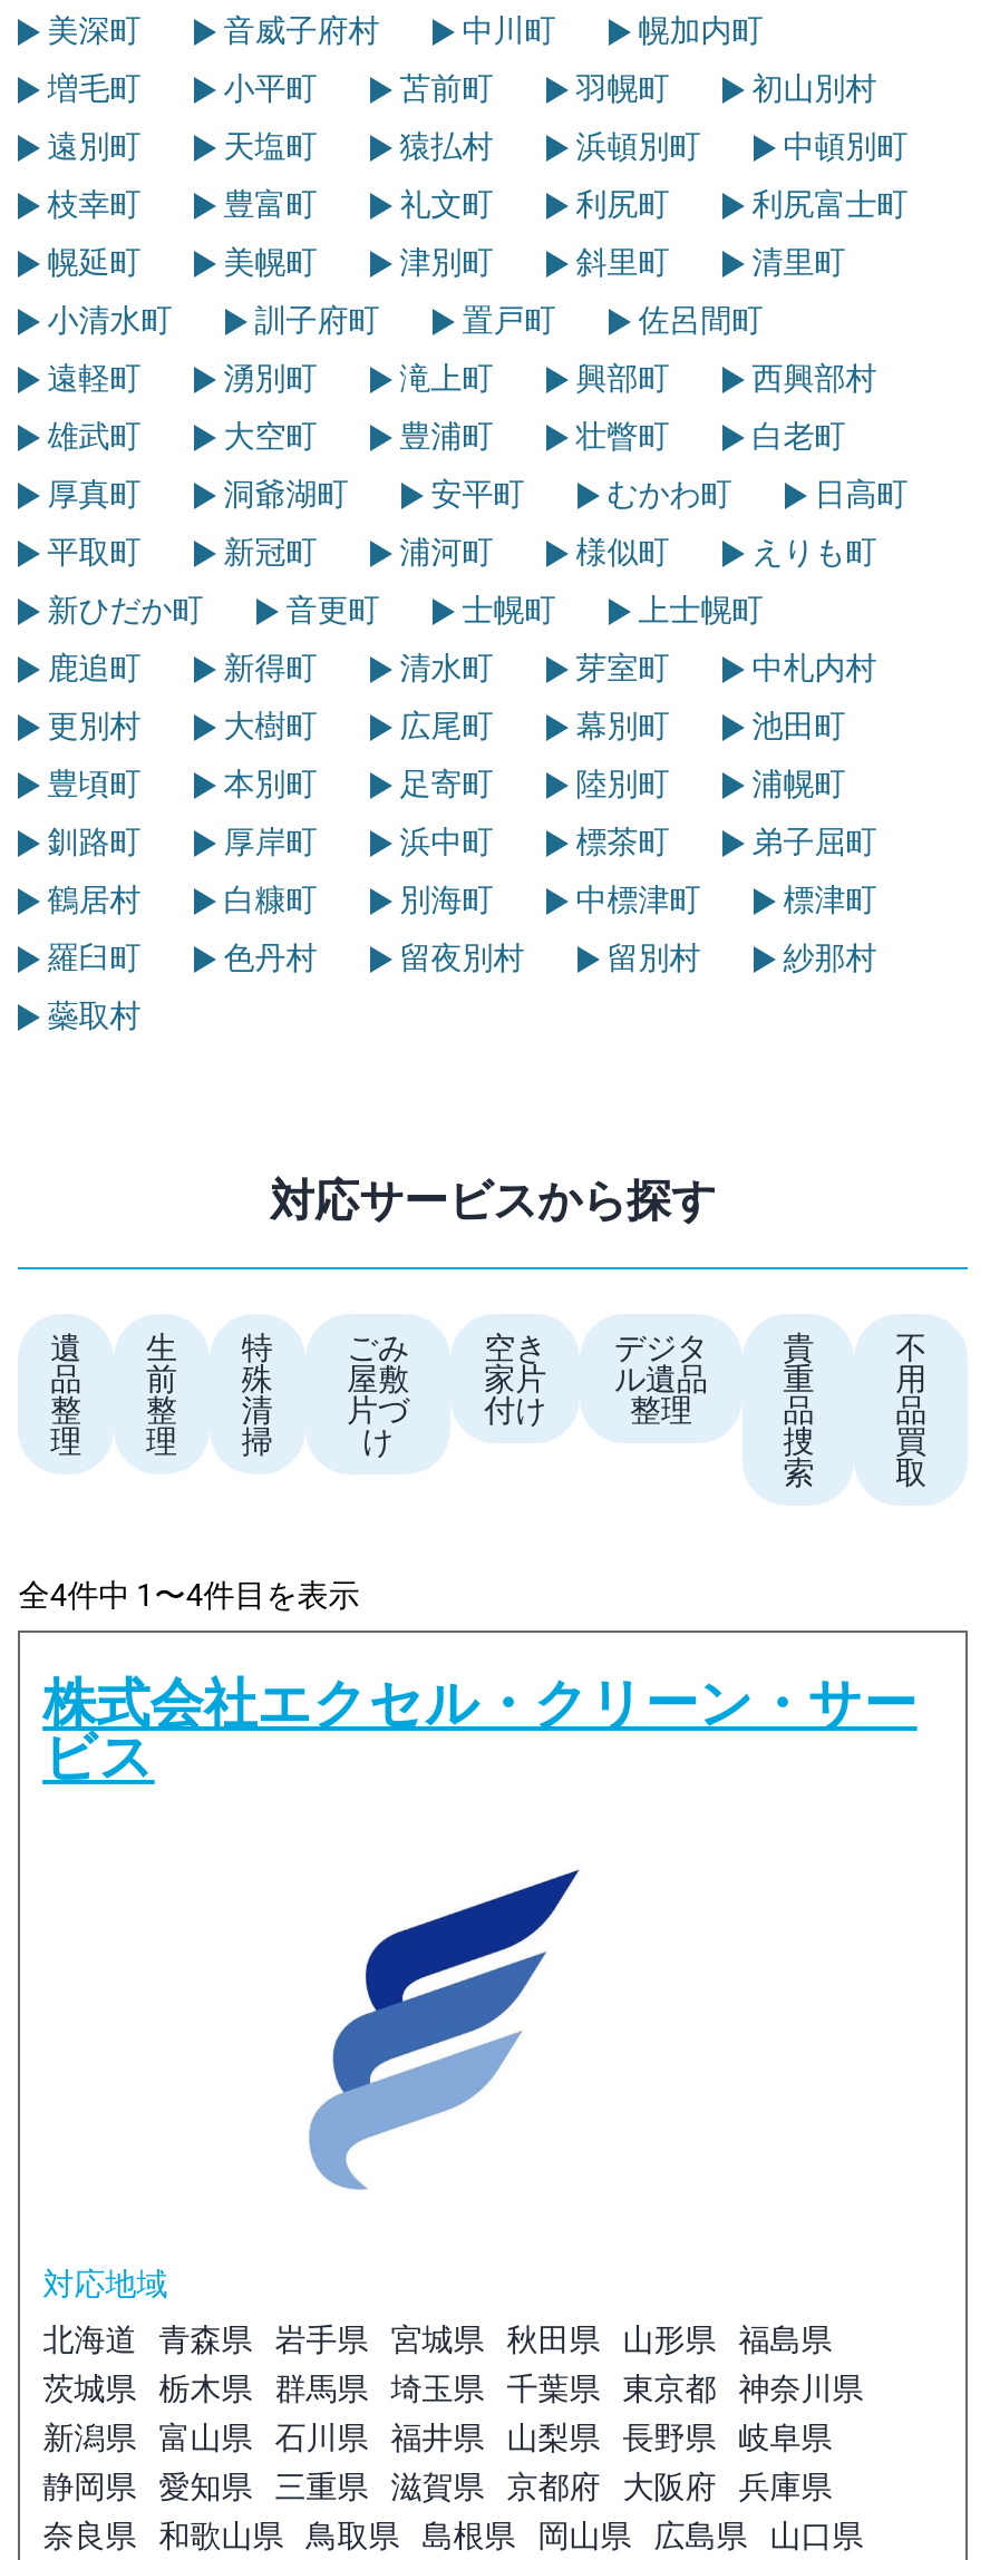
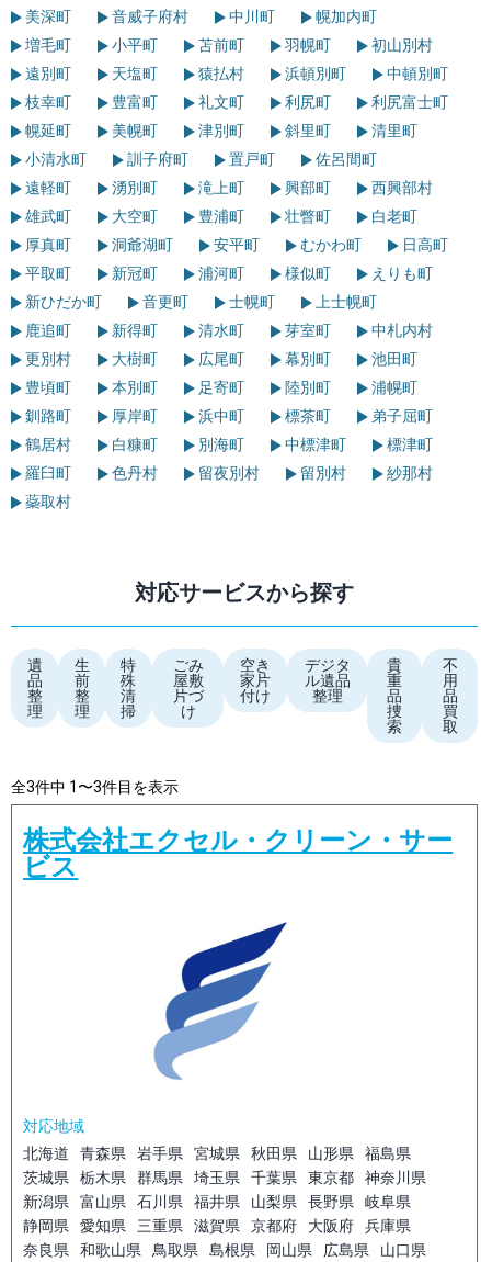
- 全4件中 1〜4件目を表示
+ 全3件中 1〜3件目を表示
